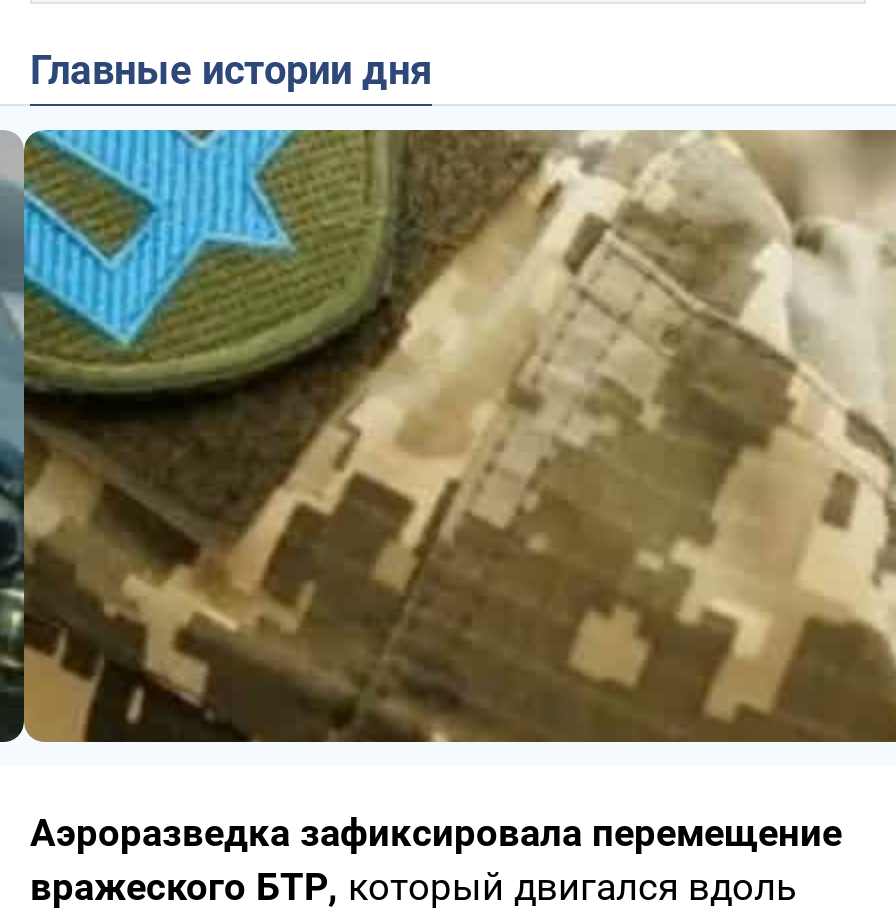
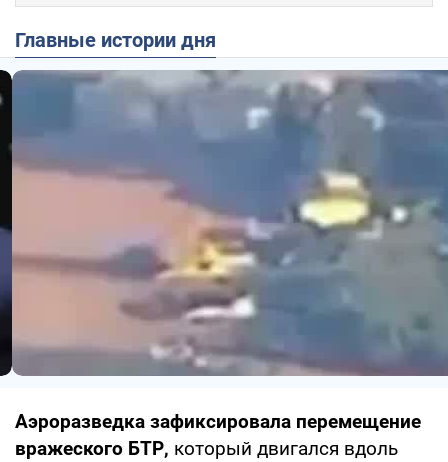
- [image]
+ [image]
